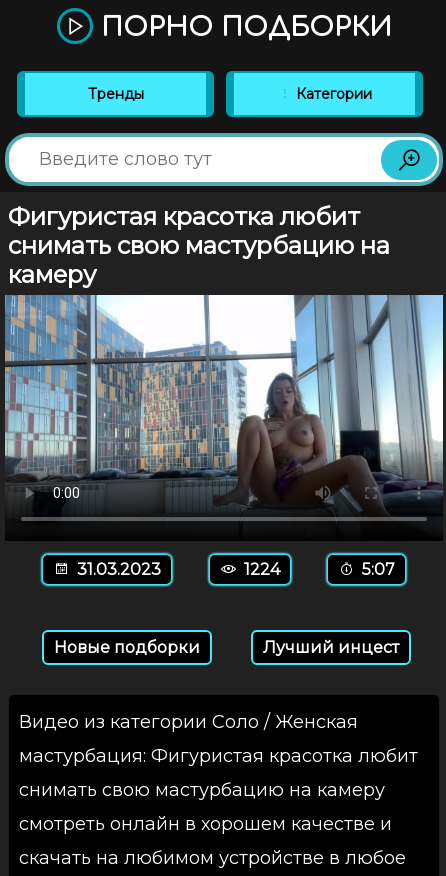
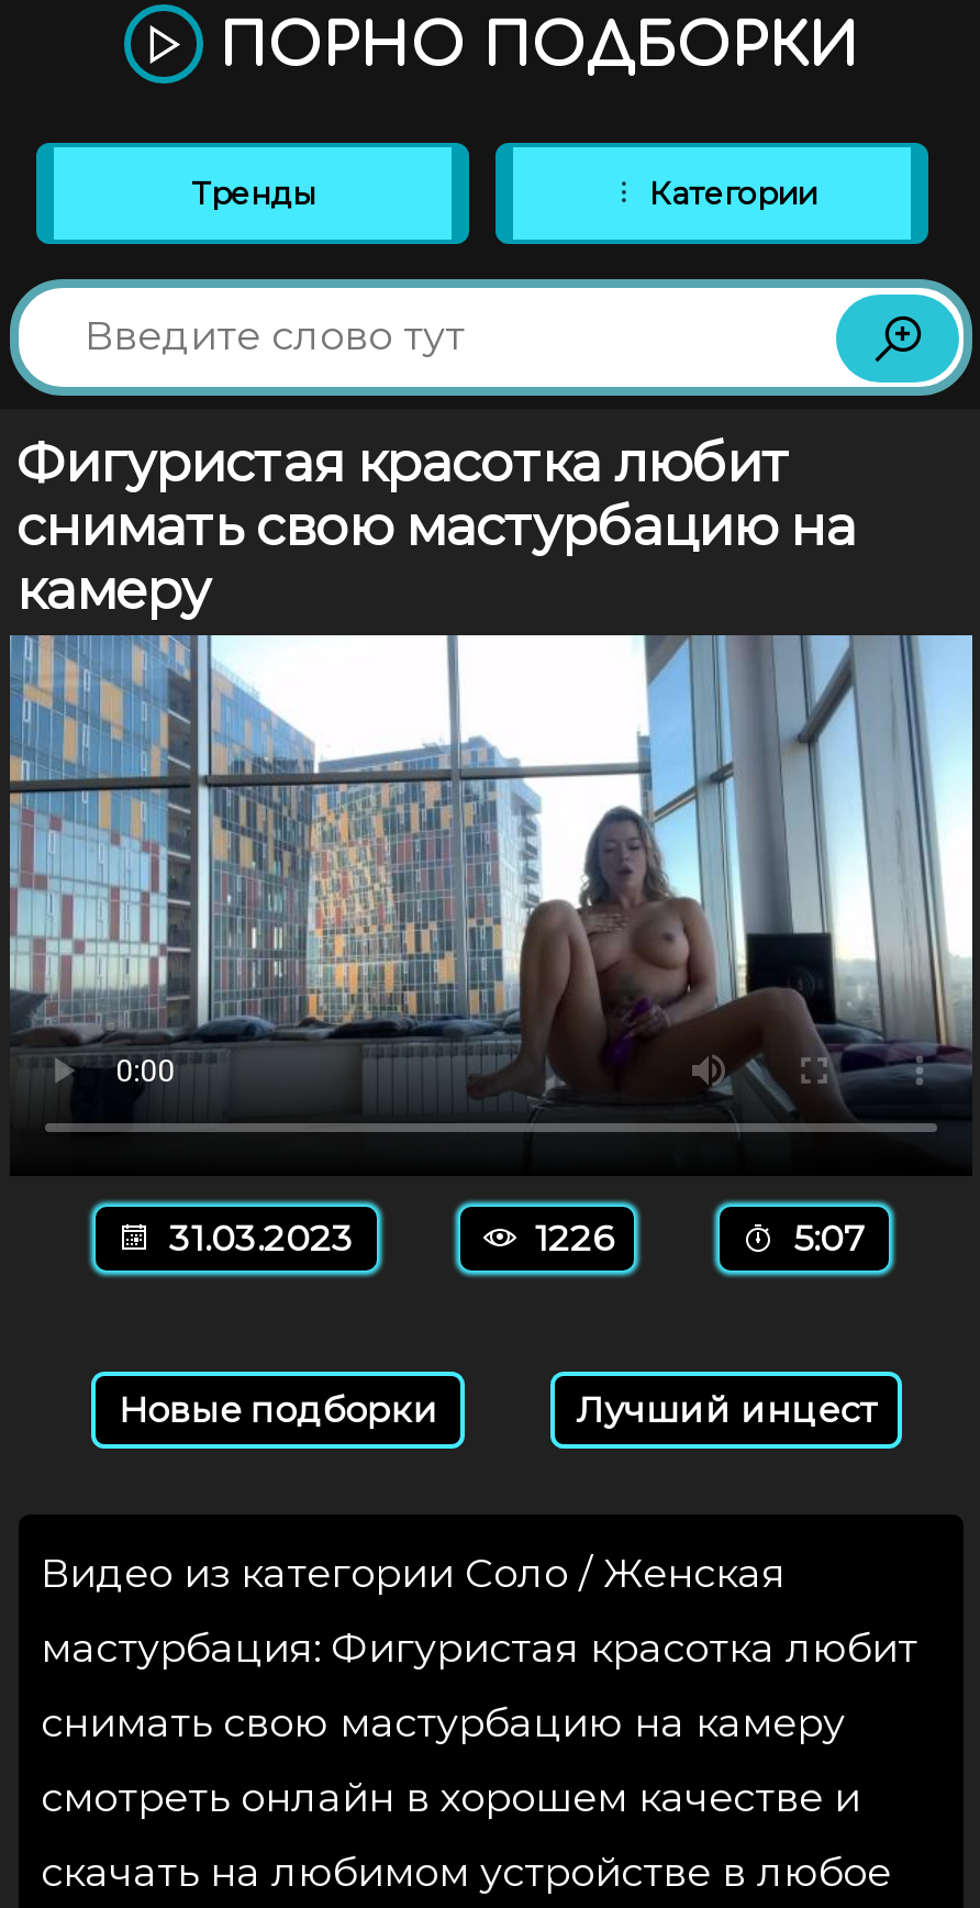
- 1224
+ 1226
